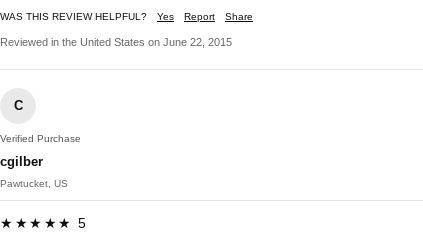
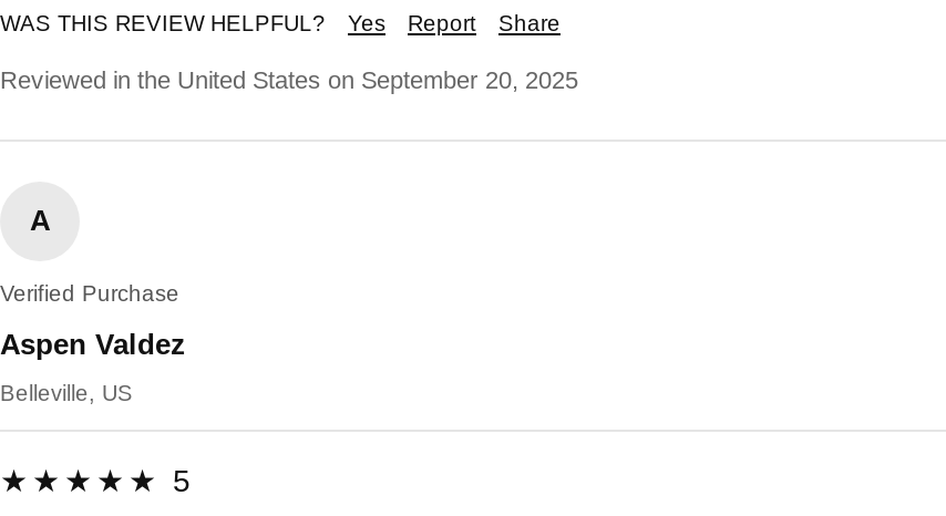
- Reviewed in the United States on June 22, 2015
+ Reviewed in the United States on September 20, 2025

- C
+ A

- cgilber
+ Aspen Valdez

- Pawtucket, US
+ Belleville, US
